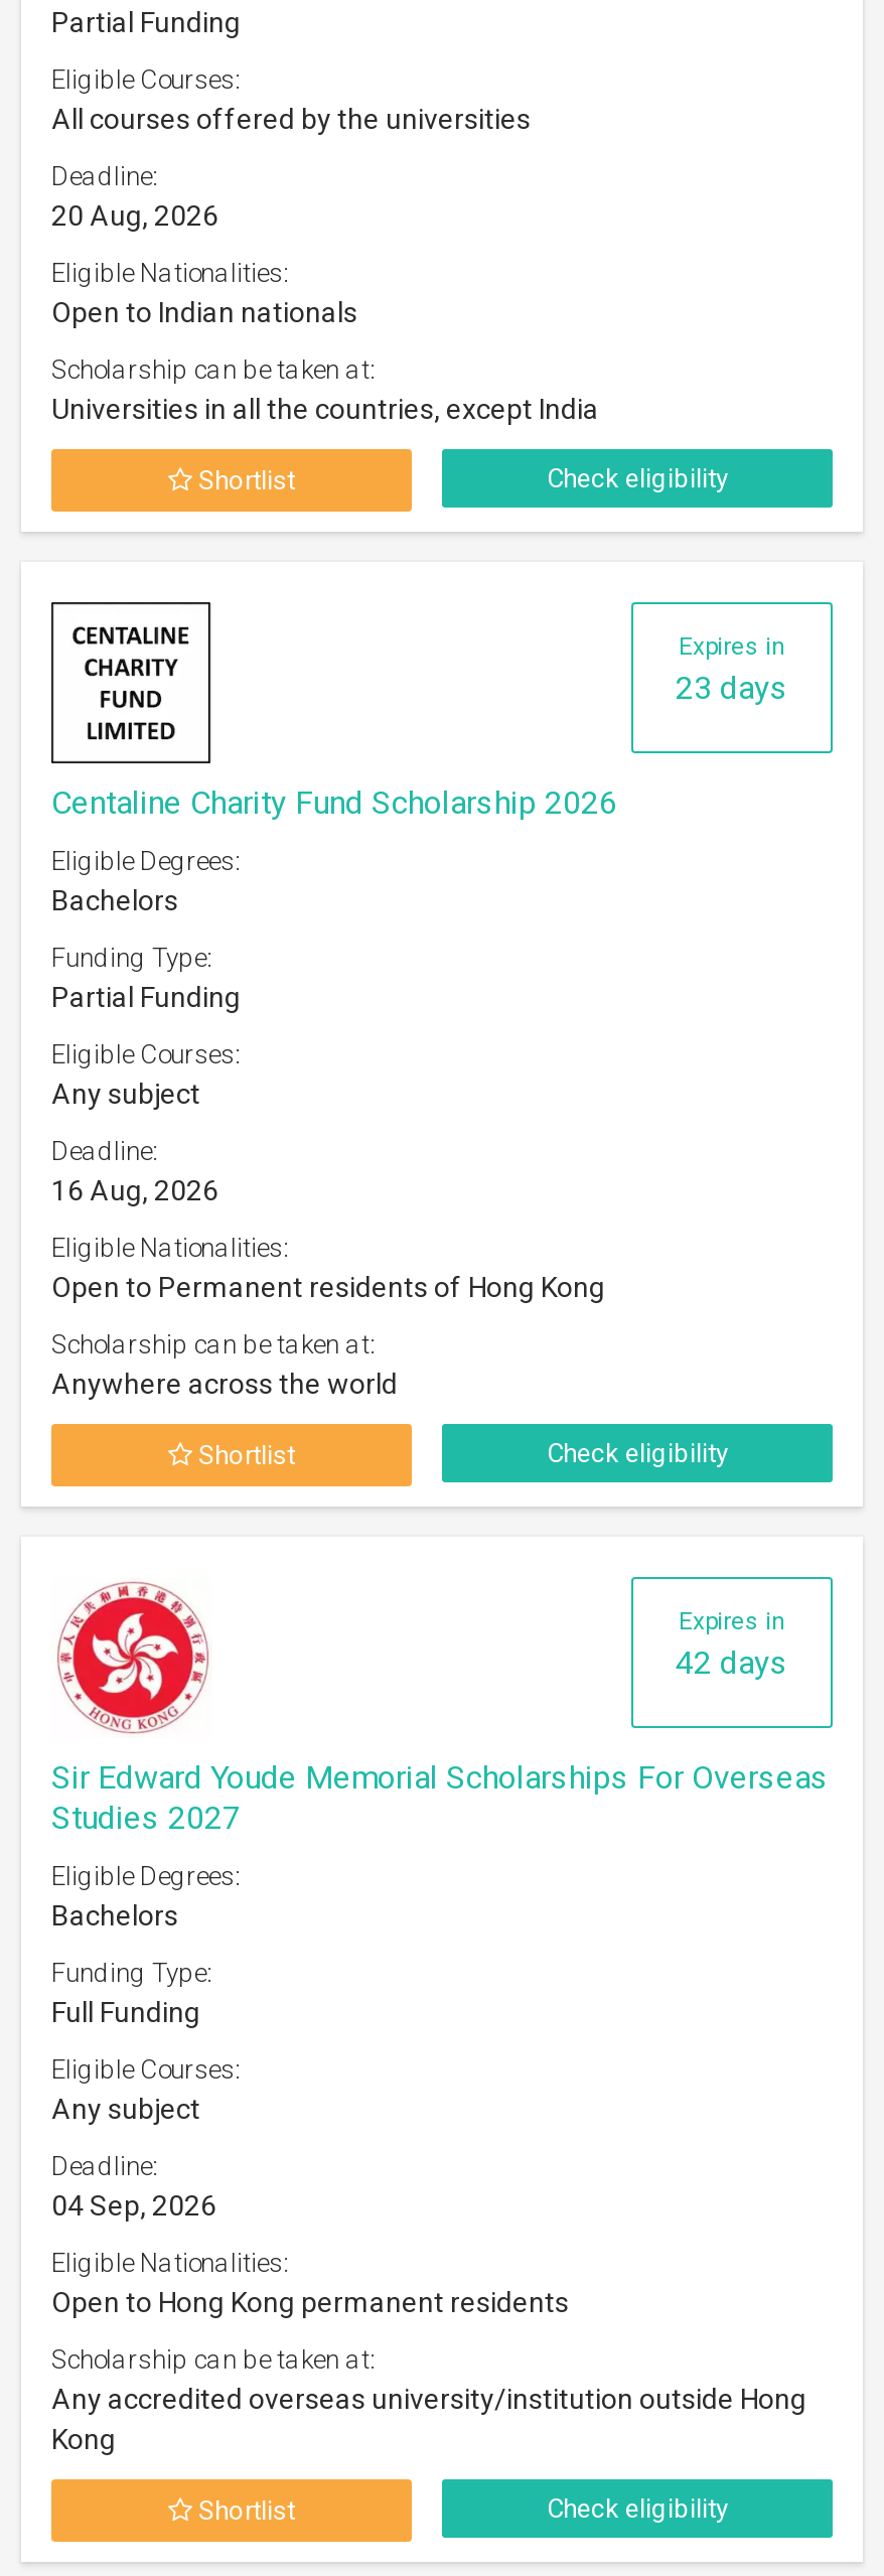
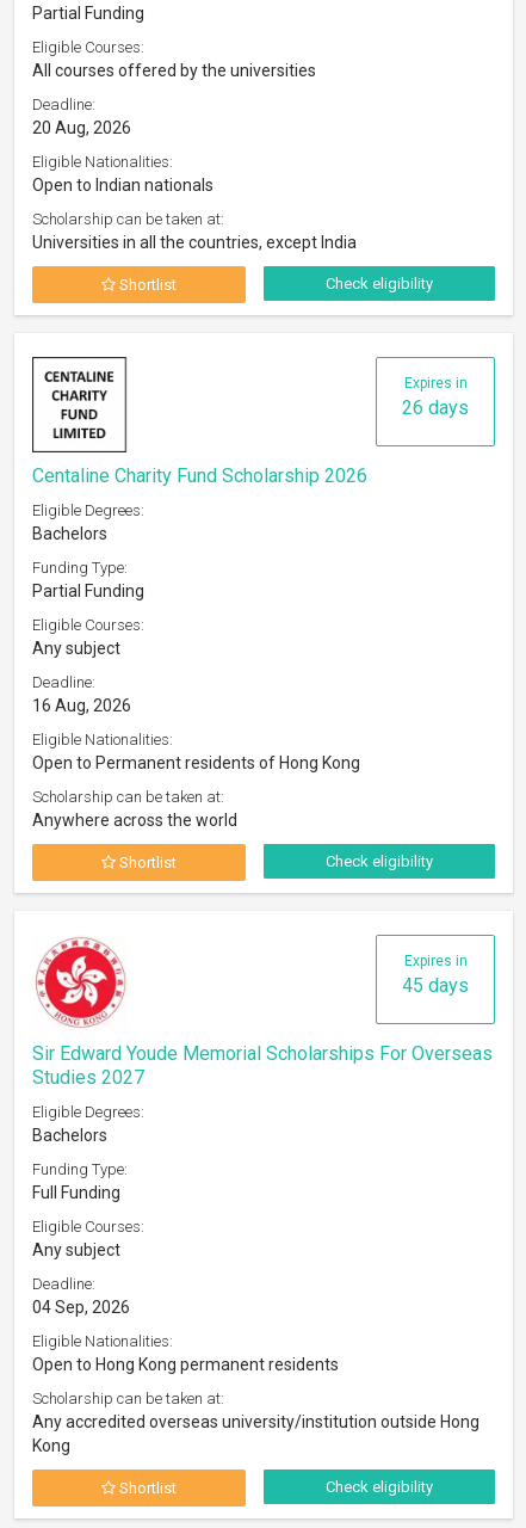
- 23 days
+ 26 days

- 42 days
+ 45 days
